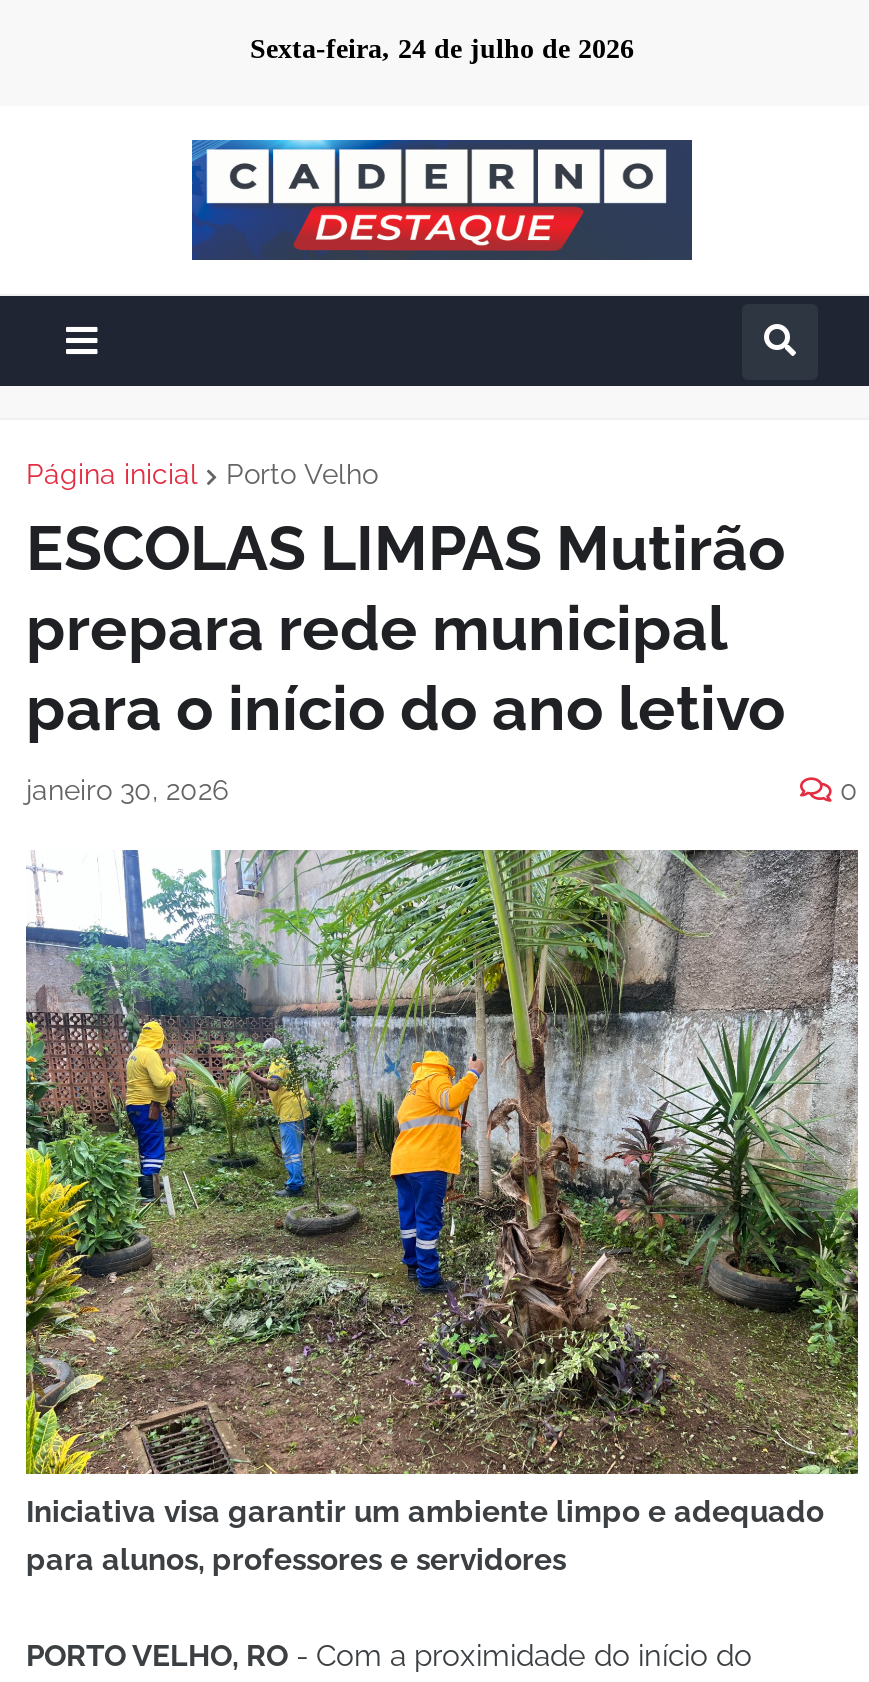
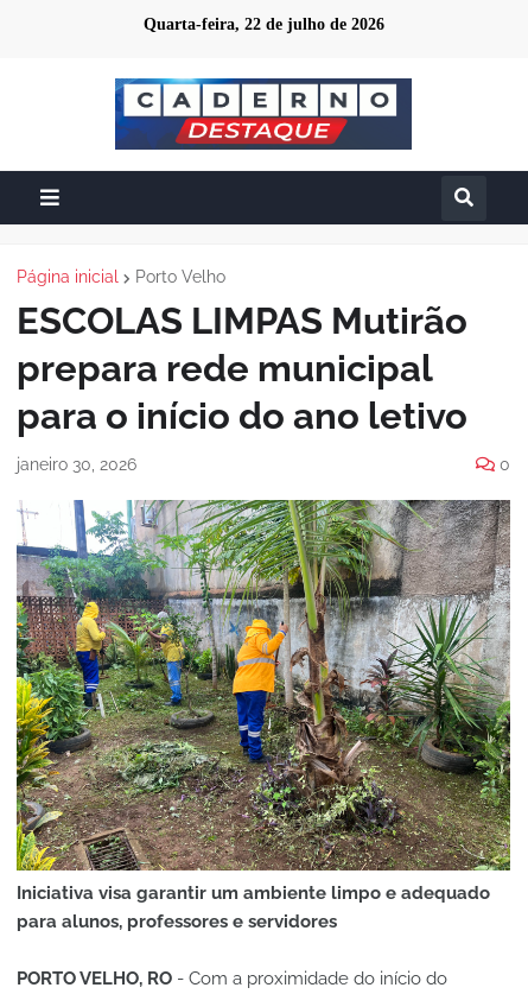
- Sexta-feira, 24 de julho de 2026
+ Quarta-feira, 22 de julho de 2026
